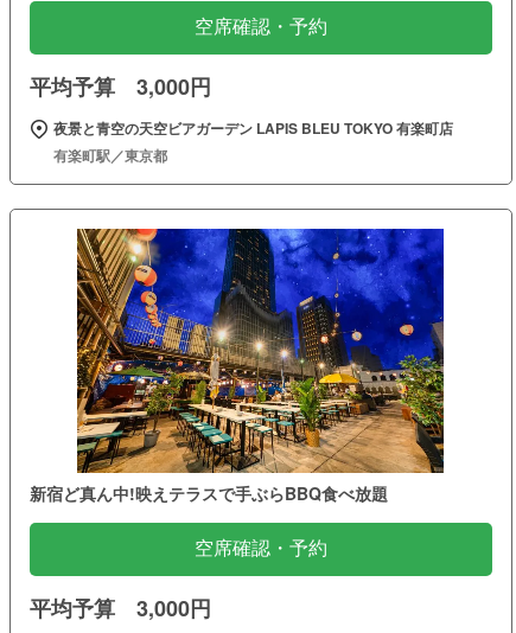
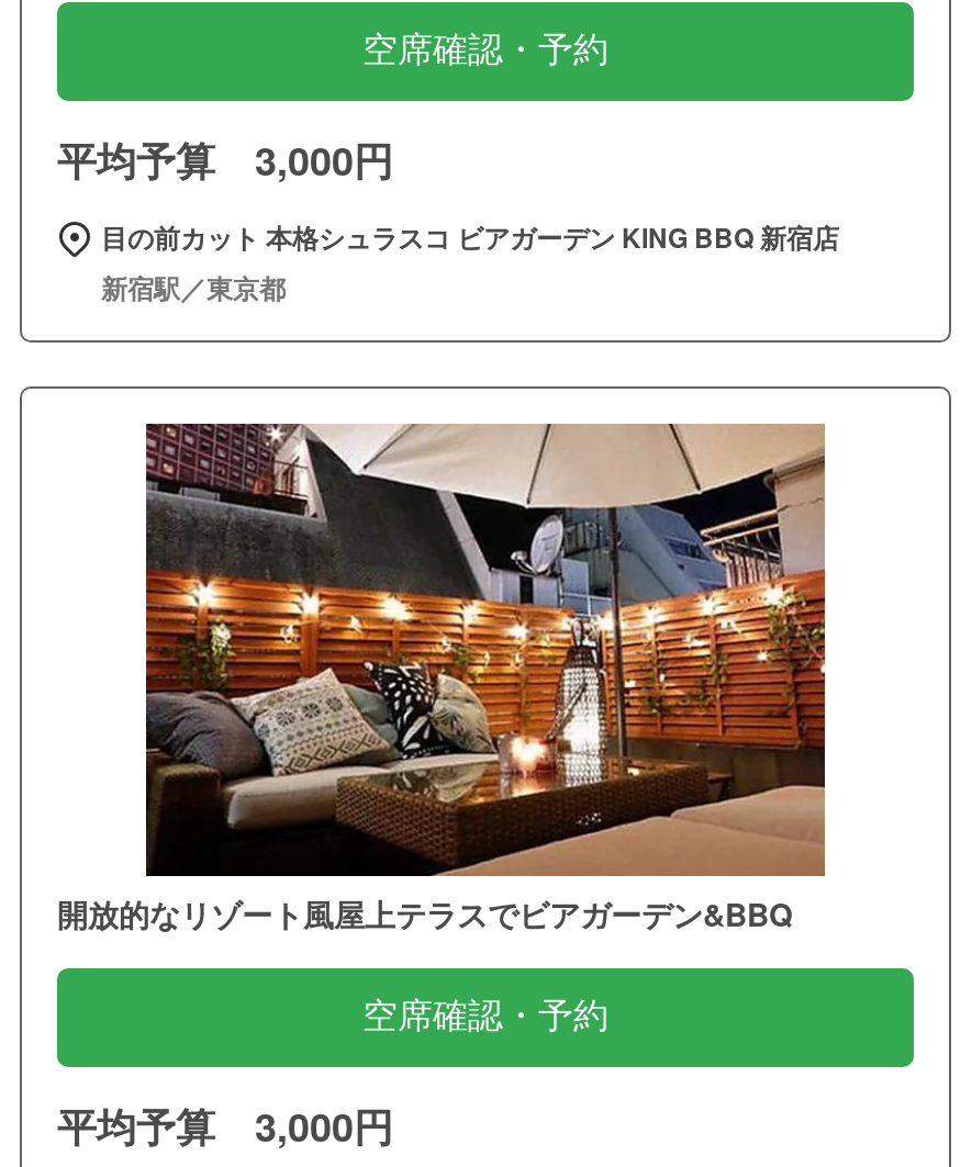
- 夜景と青空の天空ビアガーデン LAPIS BLEU TOKYO 有楽町店
- 有楽町駅／東京都
+ 目の前カット 本格シュラスコ ビアガーデン KING BBQ 新宿店
+ 新宿駅／東京都

- [image]
- 新宿ど真ん中!映えテラスで手ぶらBBQ食べ放題
+ [image]
+ 開放的なリゾート風屋上テラスでビアガーデン&BBQ
